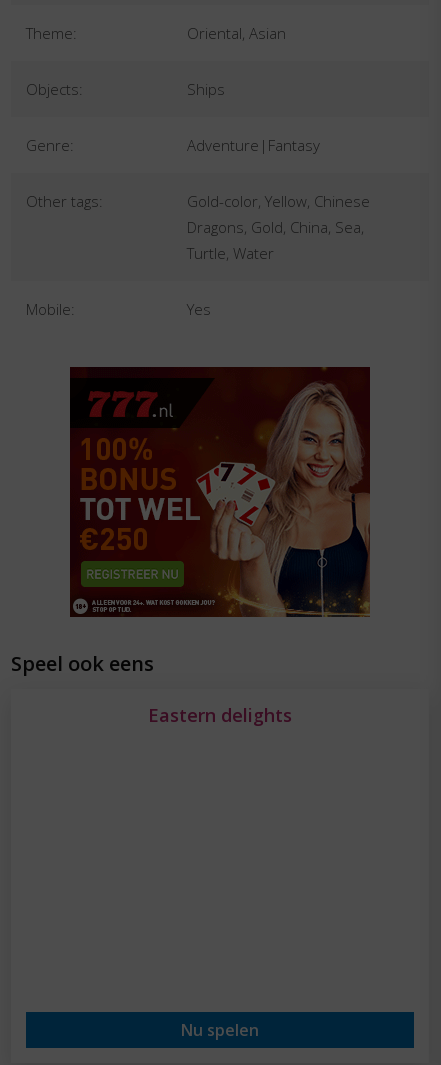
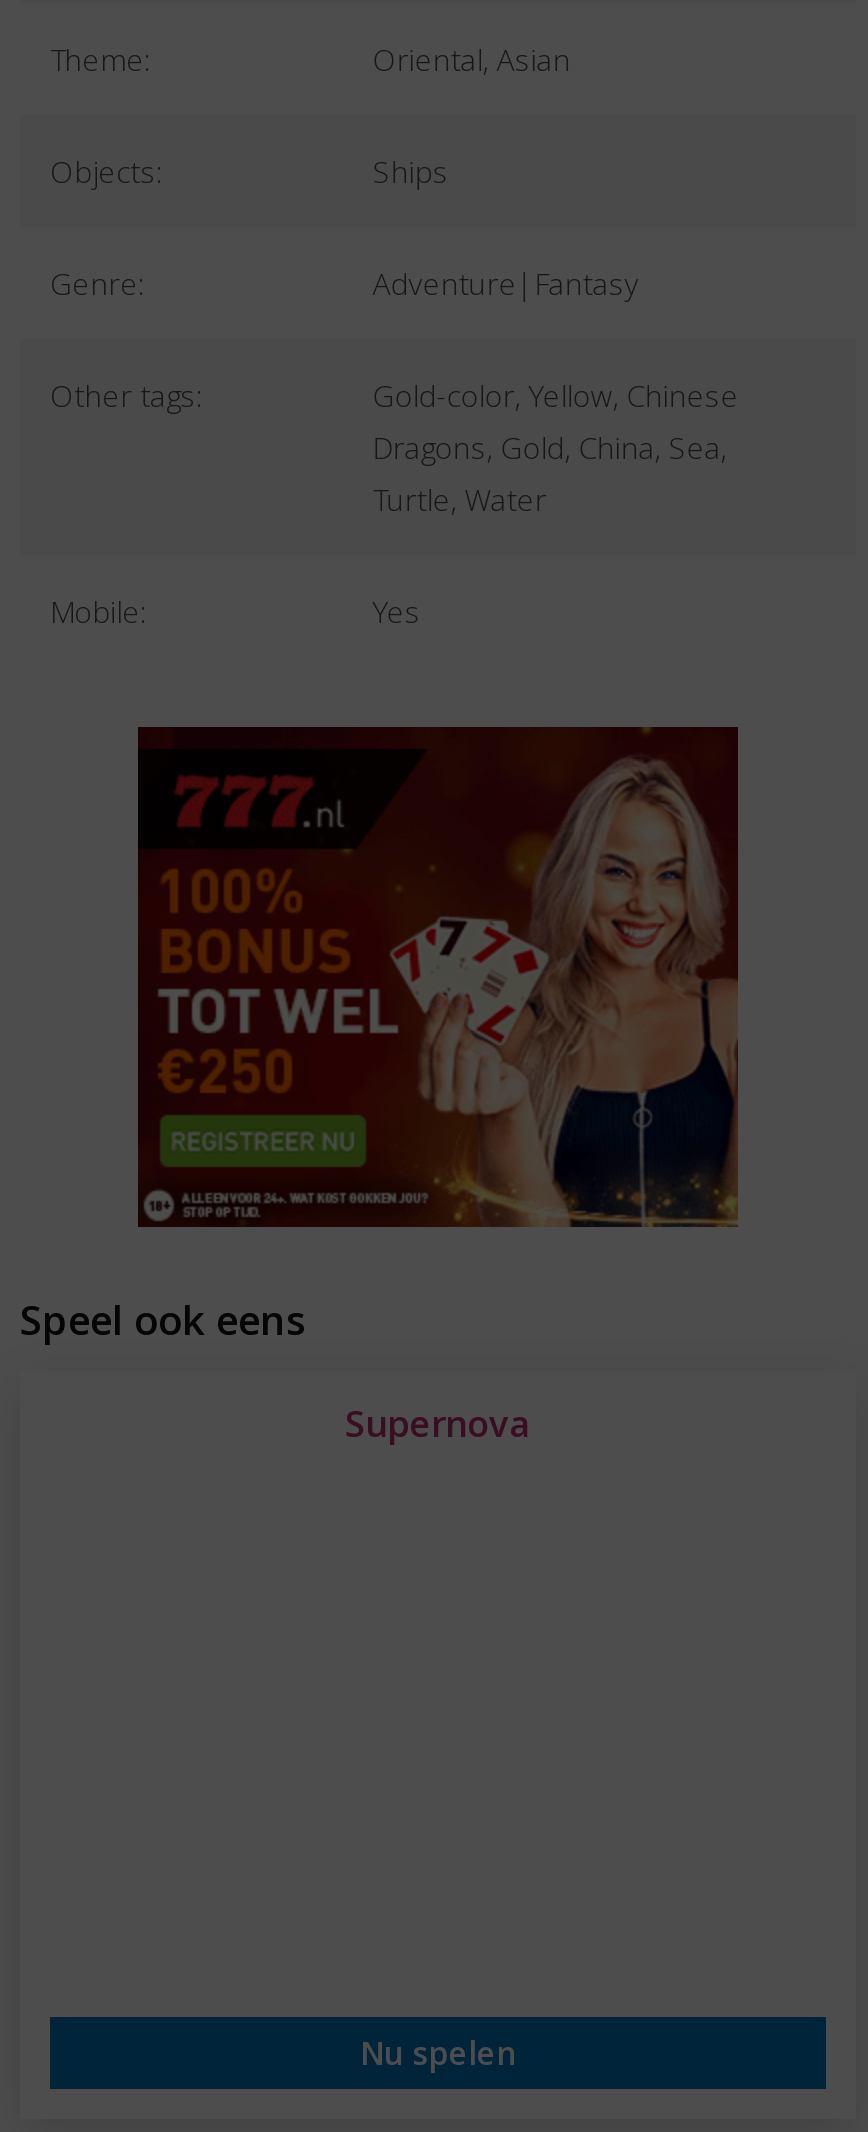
- Eastern delights
+ Supernova
